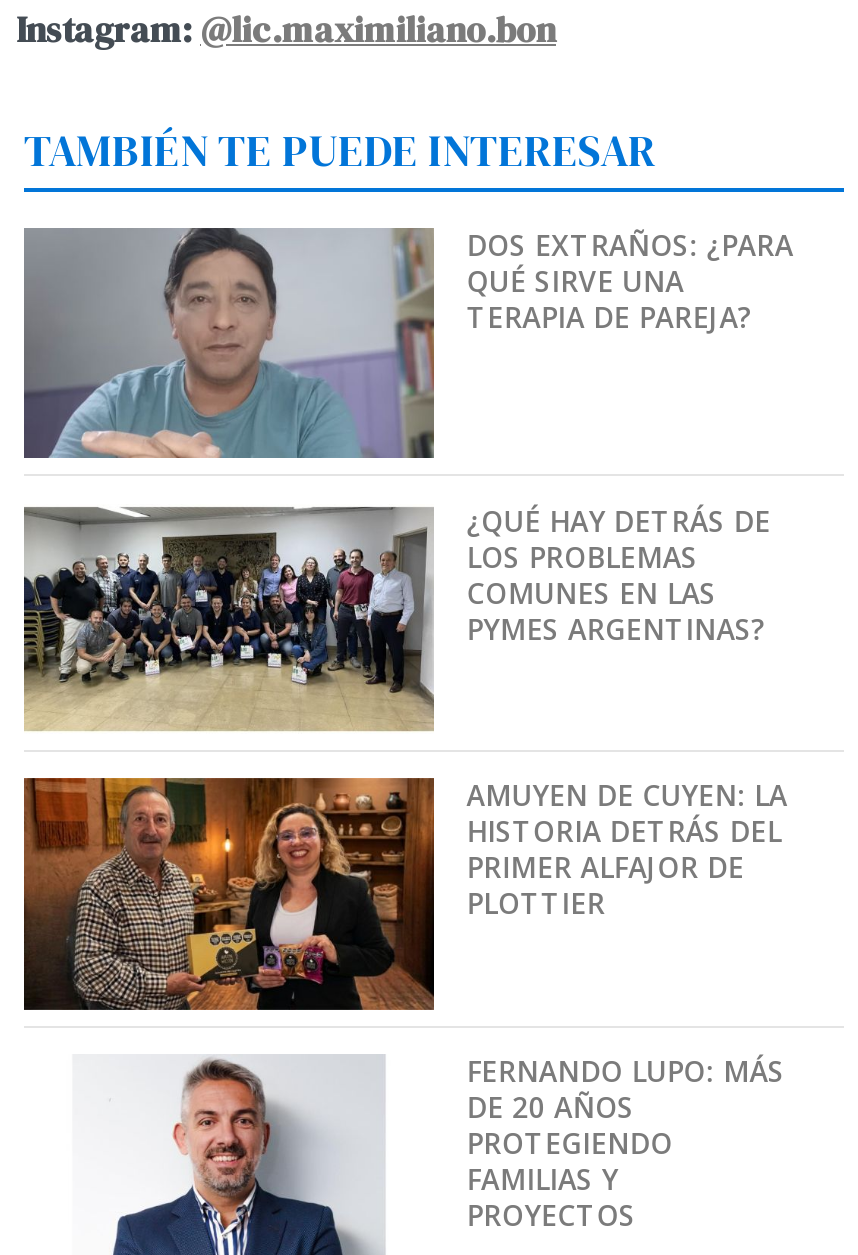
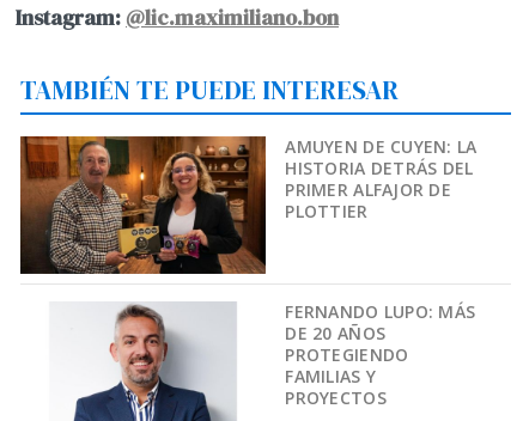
- [image]
- DOS EXTRAÑOS: ¿PARA
- QUÉ SIRVE UNA
- TERAPIA DE PAREJA?

- [image]
- ¿QUÉ HAY DETRÁS DE
- LOS PROBLEMAS
- COMUNES EN LAS
- PYMES ARGENTINAS?
